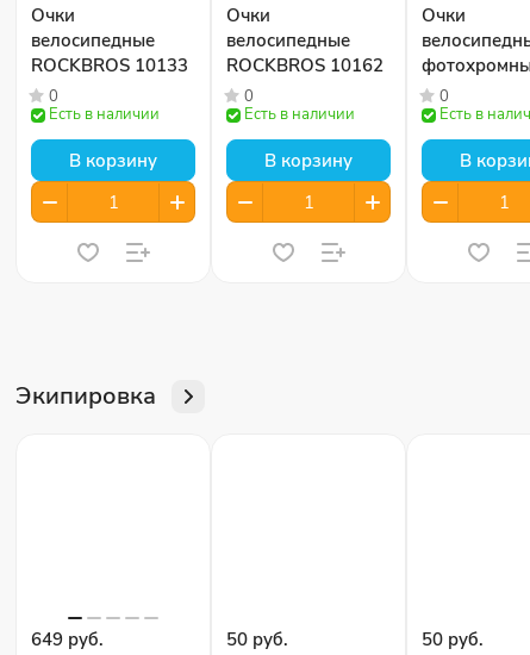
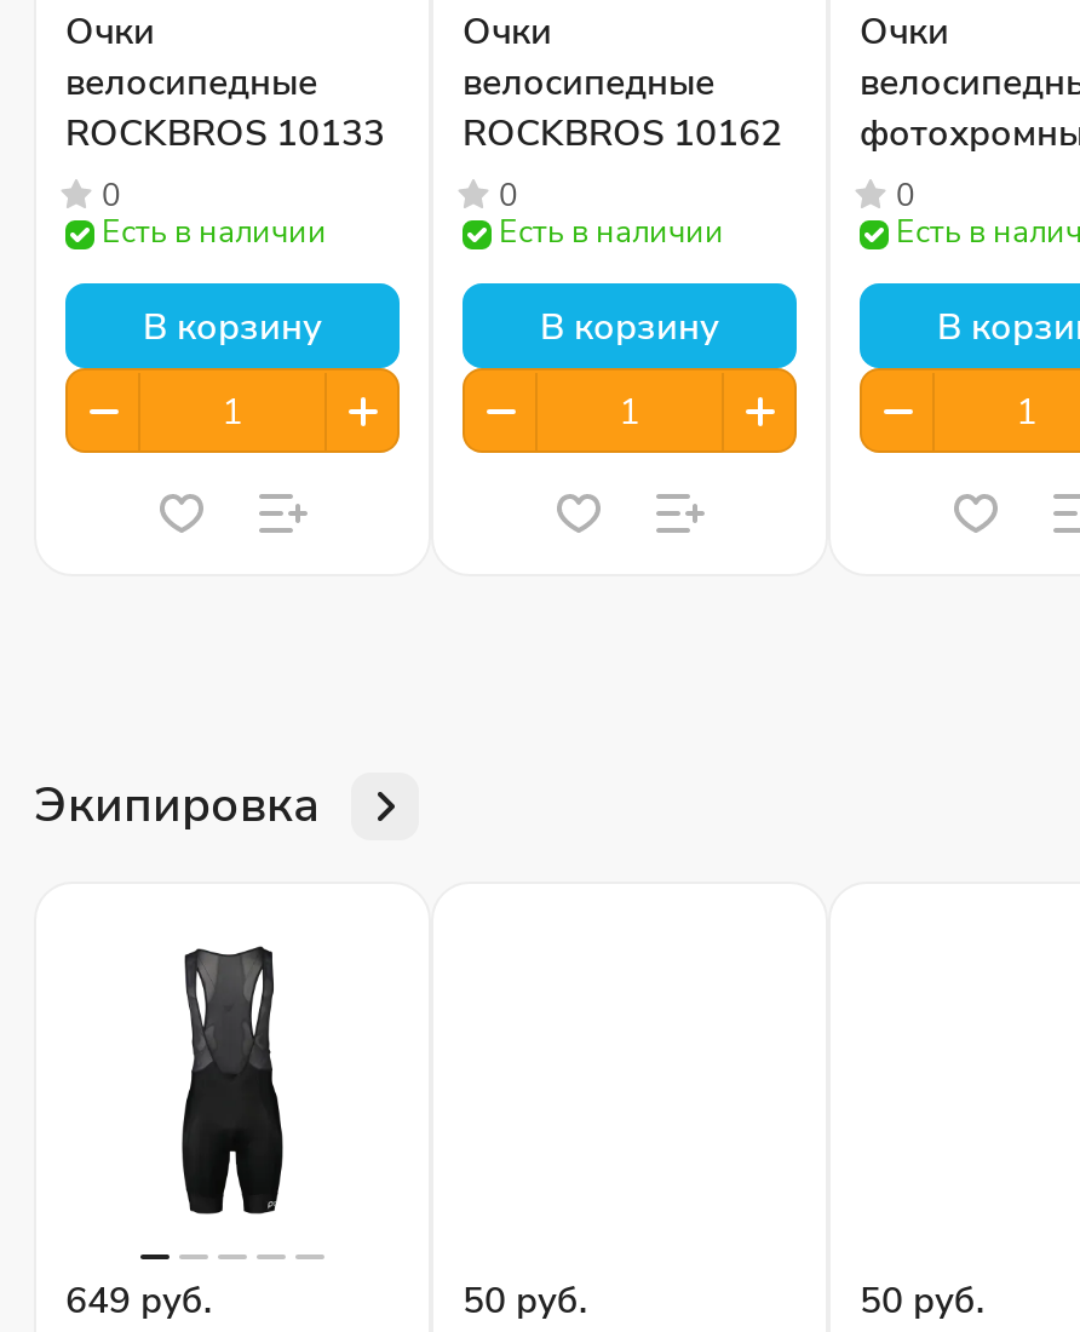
+ [image]
